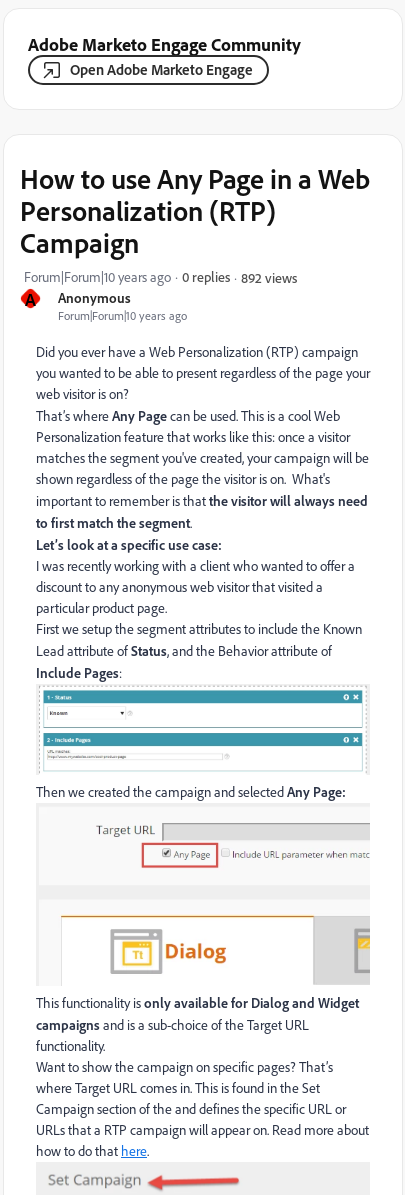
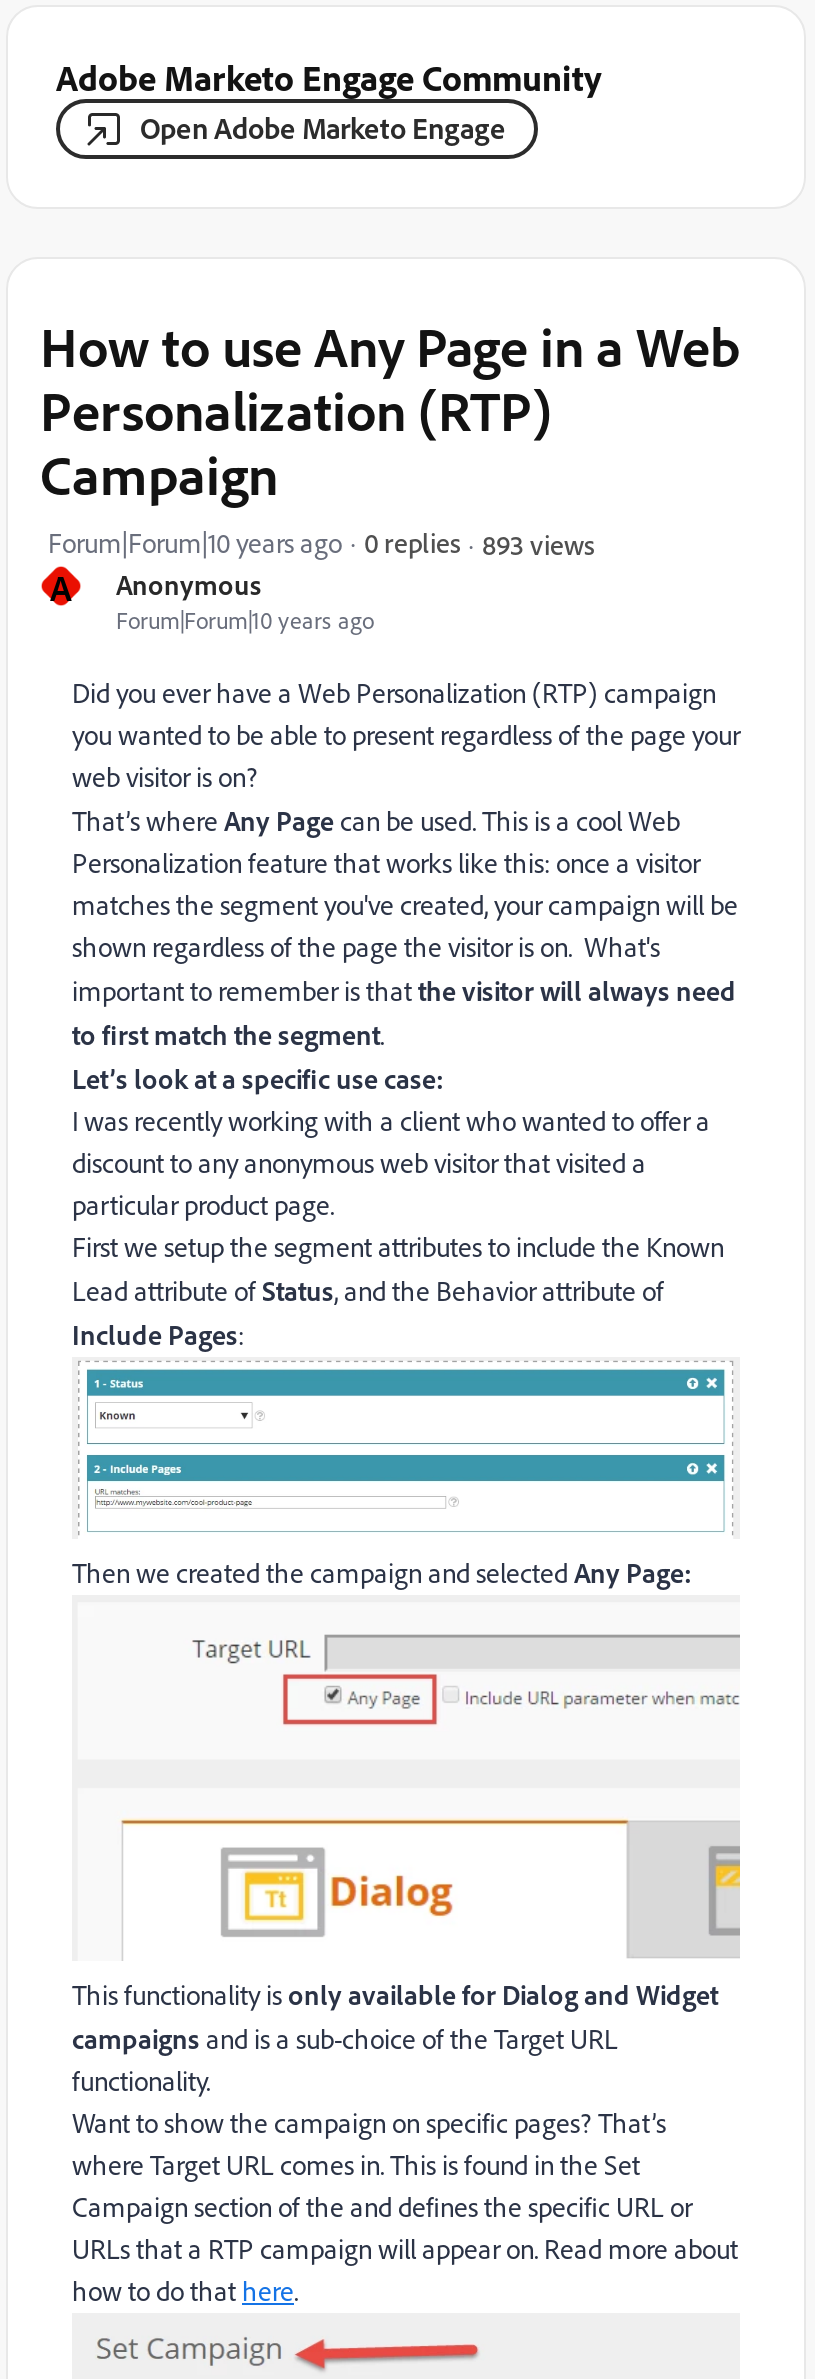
- 892 views
+ 893 views
